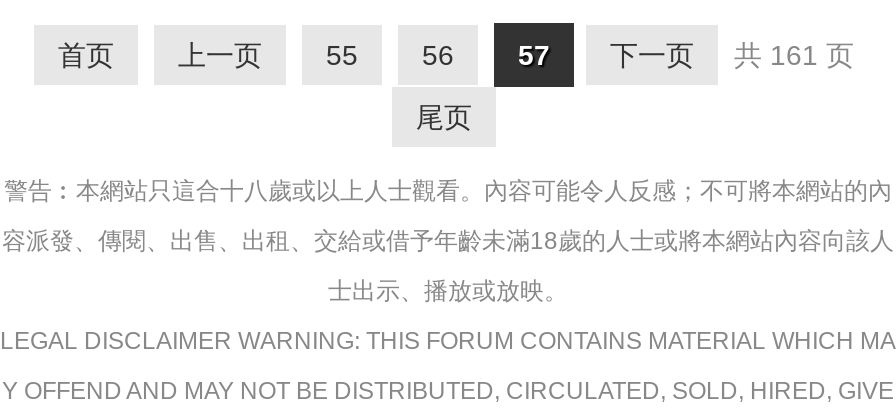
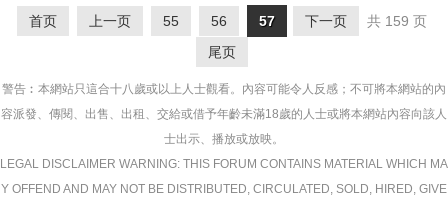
- 首页 上一页 55 56 57 下一页 共 161 页
+ 首页 上一页 55 56 57 下一页 共 159 页
